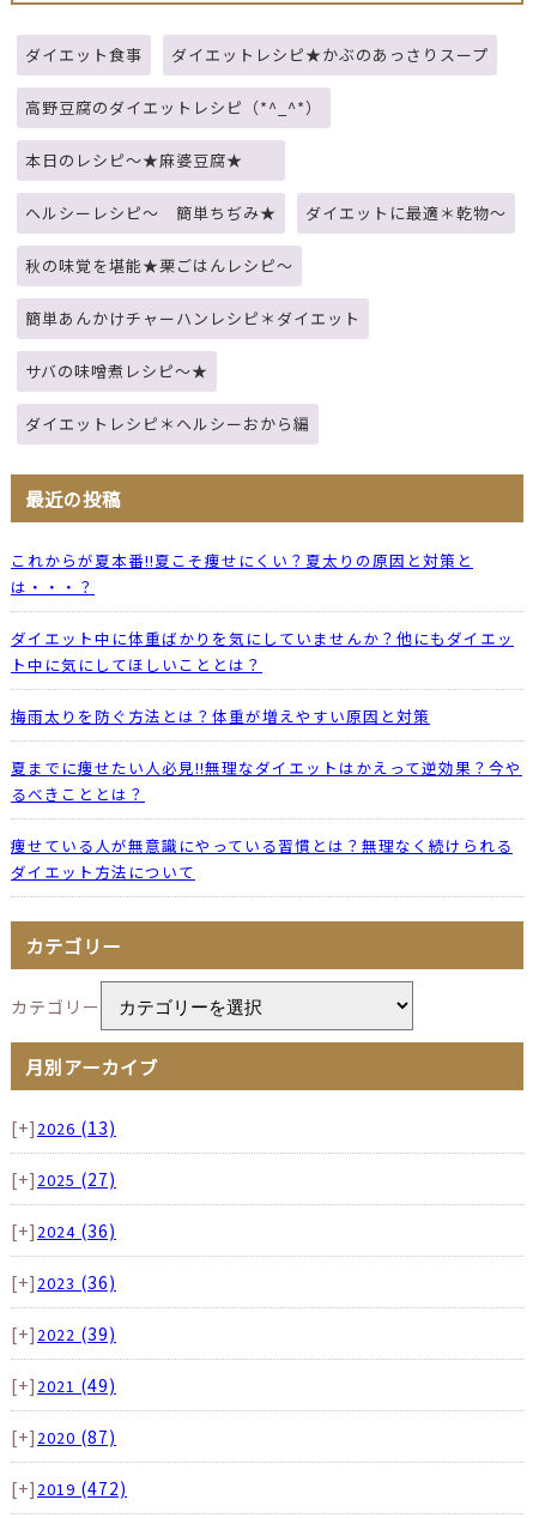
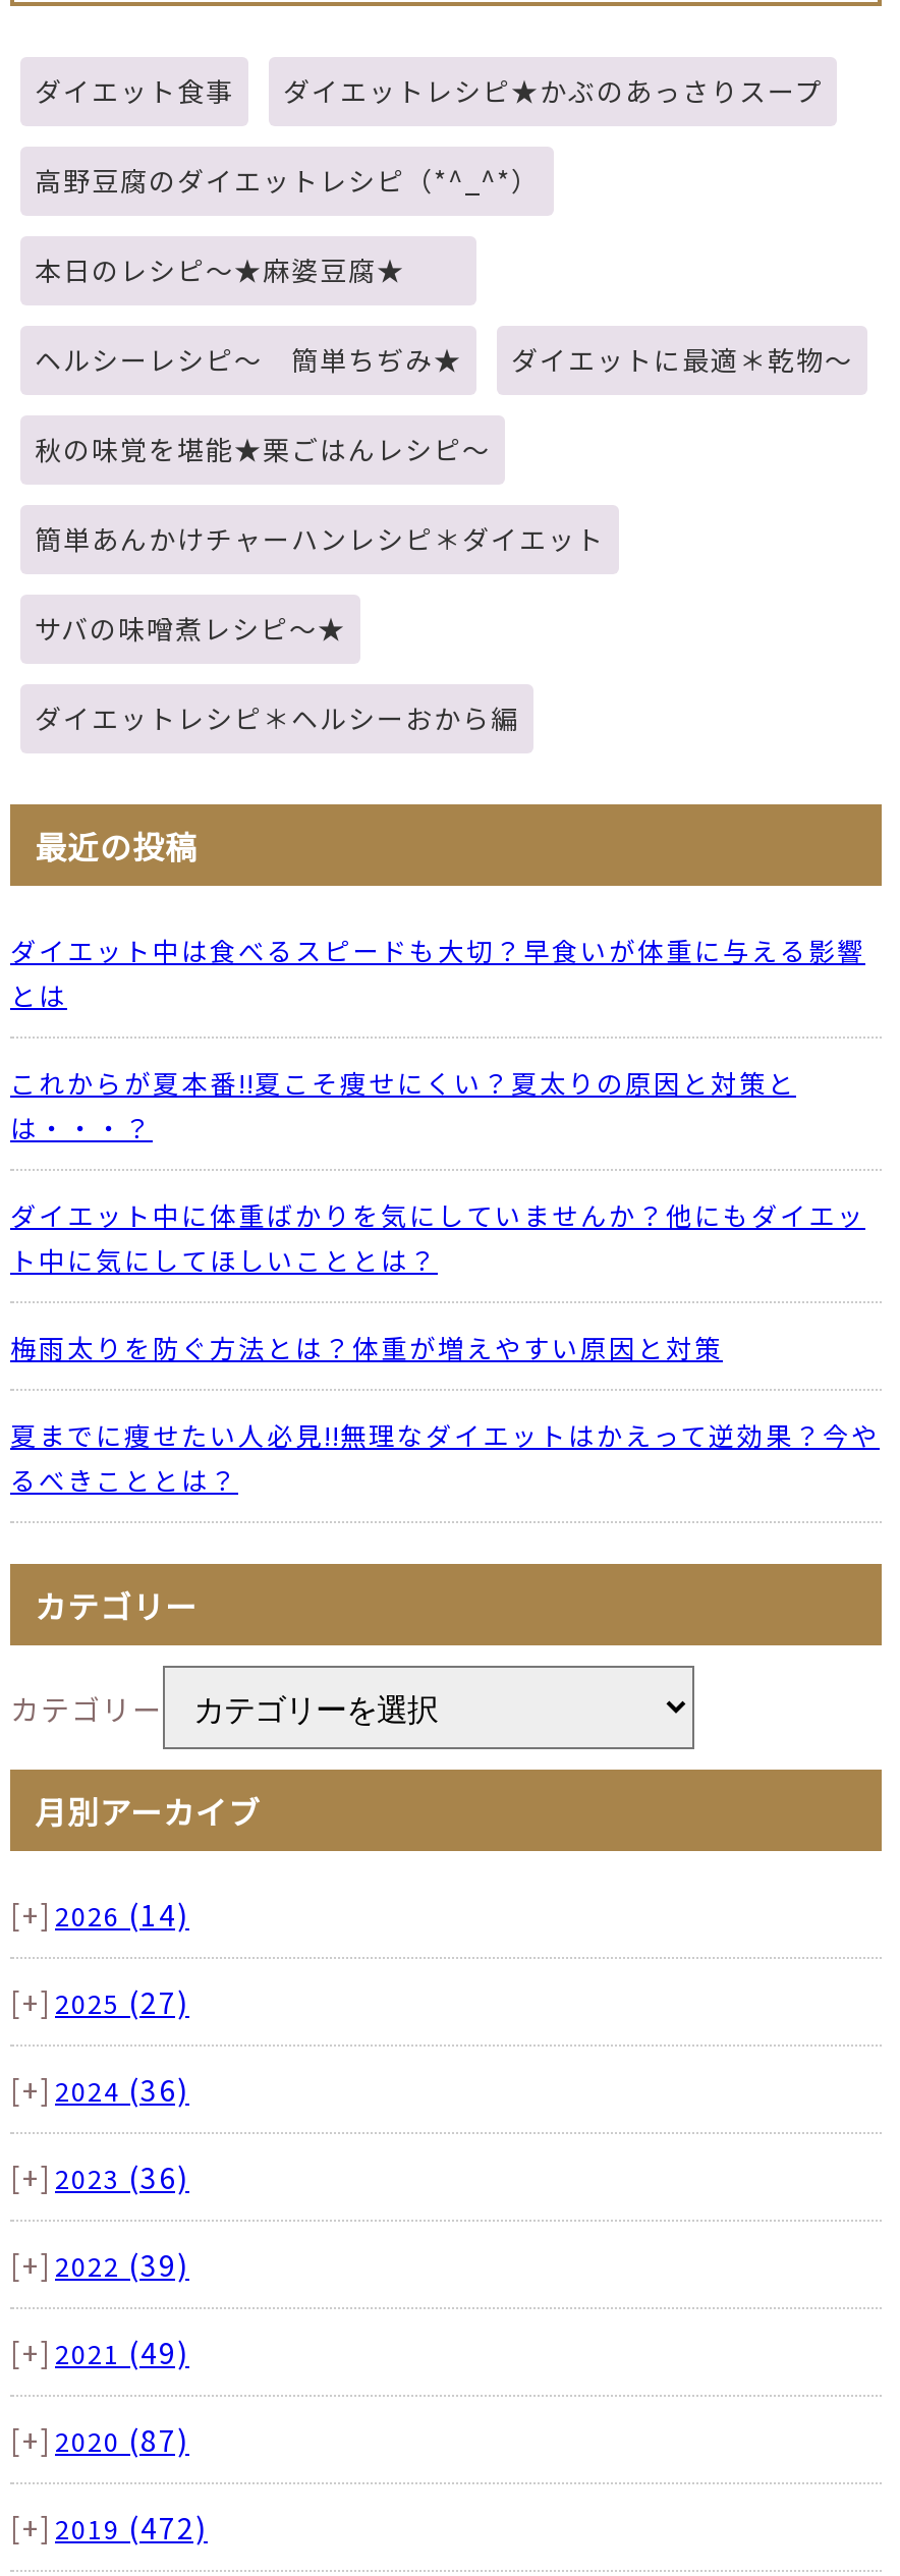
+ ダイエット中は食べるスピードも大切？早食いが体重に与える影響
+ とは

moved down: これからが夏本番!!夏こそ痩せにくい？夏太りの原因と対策と | は・・・？ | ダイエット中に体重ばかりを気にしていませんか？他にもダイエッ | ト中に気にしてほしいこととは？ | 梅雨太りを防ぐ方法とは？体重が増えやすい原因と対策 | 夏までに痩せたい人必見!!無理なダイエットはかえって逆効果？今や | るべきこととは？

- 痩せている人が無意識にやっている習慣とは？無理なく続けられる
- ダイエット方法について

- [+] 2026 (13)
+ [+] 2026 (14)
